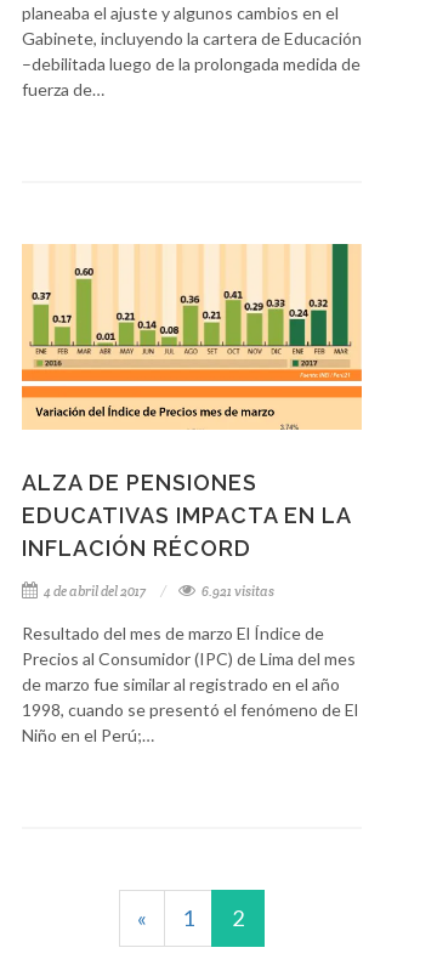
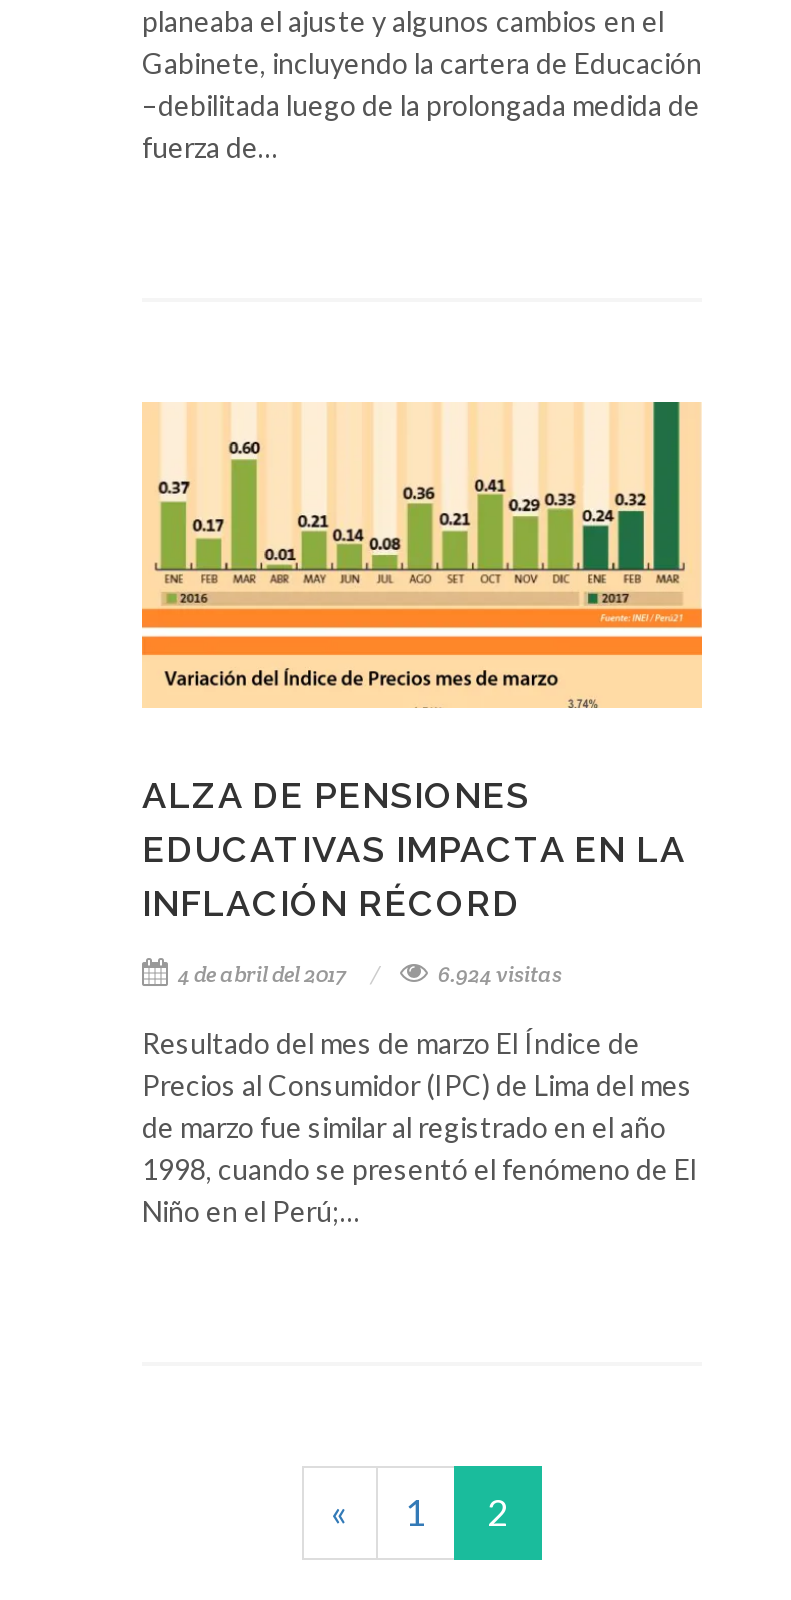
- 6.921 visitas
+ 6.924 visitas
